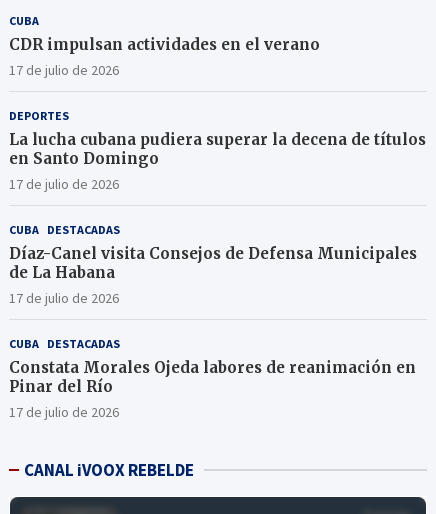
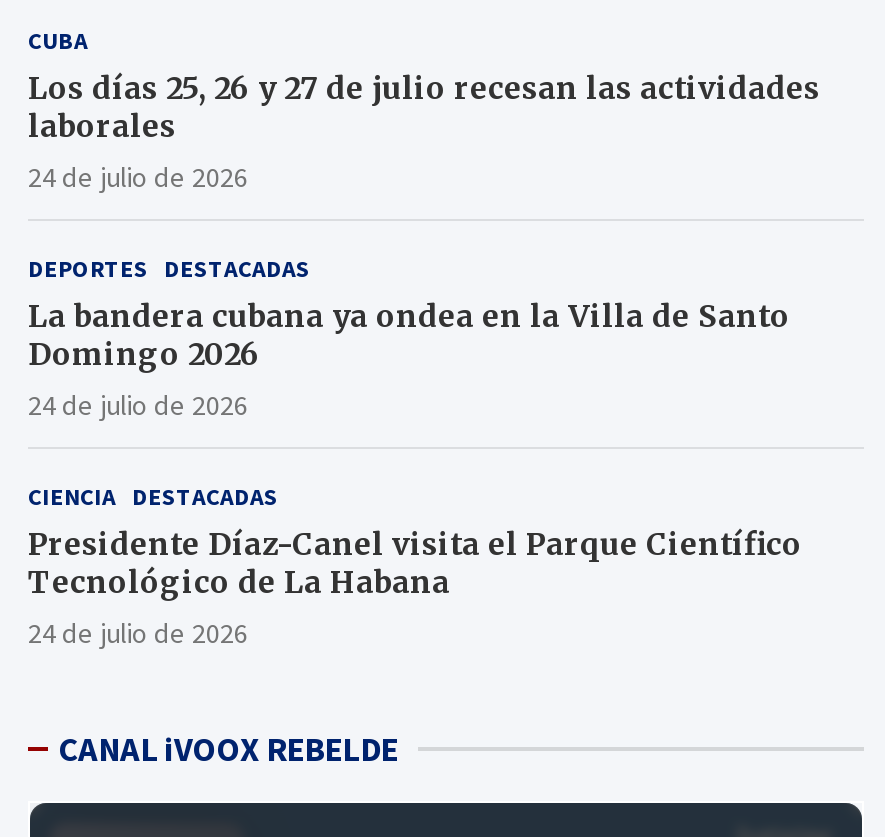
- CDR impulsan actividades en el verano
- 17 de julio de 2026
- DEPORTES
- La lucha cubana pudiera superar la decena de títulos
- en Santo Domingo
- 17 de julio de 2026
- CUBA DESTACADAS
- Díaz-Canel visita Consejos de Defensa Municipales
- de La Habana
- 17 de julio de 2026
- CUBA DESTACADAS
- Constata Morales Ojeda labores de reanimación en
- Pinar del Río
- 17 de julio de 2026
+ Los días 25, 26 y 27 de julio recesan las actividades
+ laborales
+ 24 de julio de 2026
+ DEPORTES DESTACADAS
+ La bandera cubana ya ondea en la Villa de Santo
+ Domingo 2026
+ 24 de julio de 2026
+ CIENCIA DESTACADAS
+ Presidente Díaz-Canel visita el Parque Científico
+ Tecnológico de La Habana
+ 24 de julio de 2026
